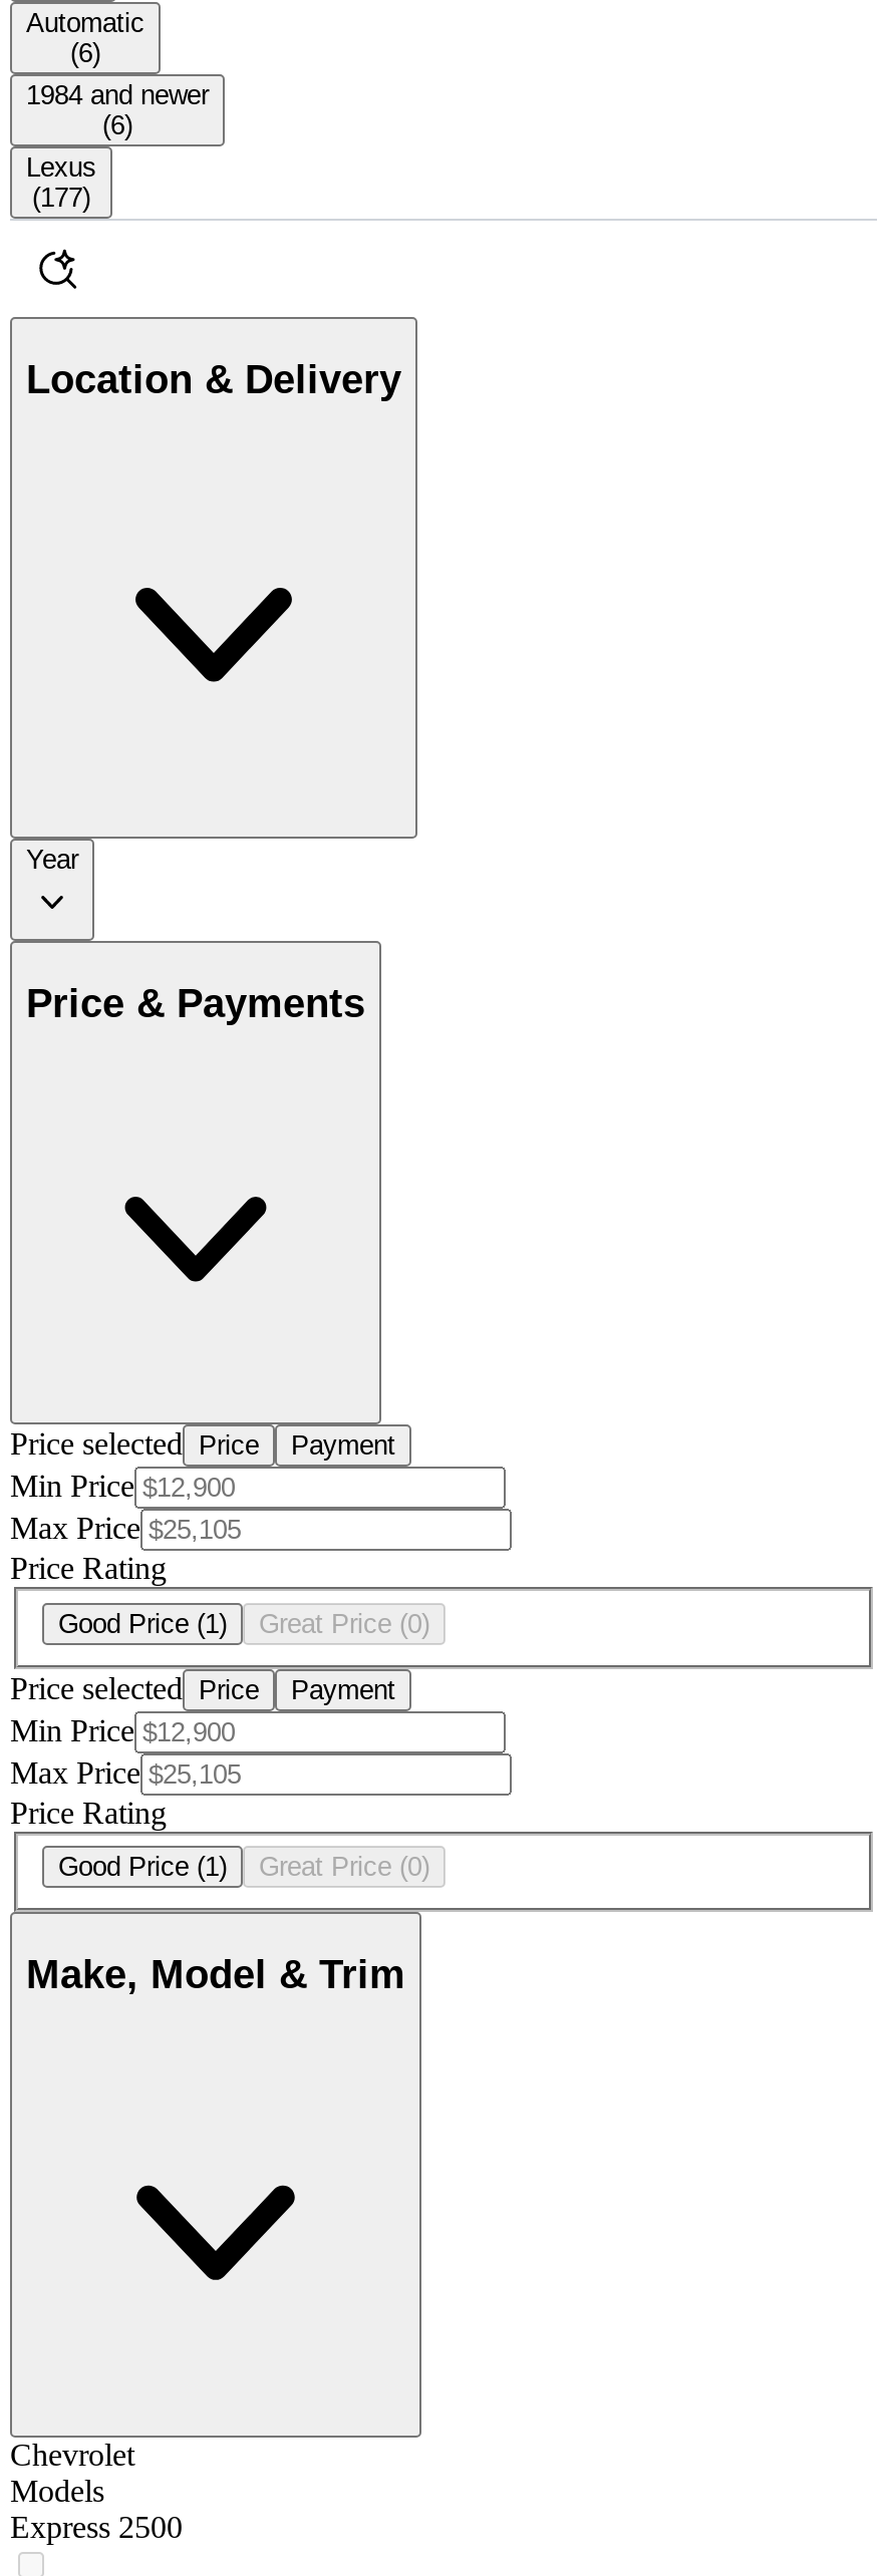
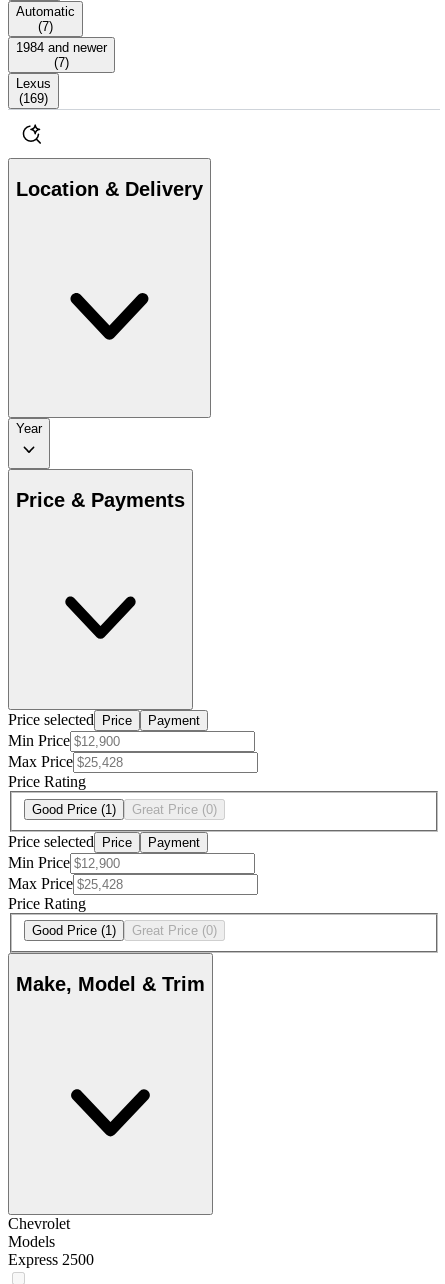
- (6)
+ (7)

- (6)
+ (7)

- (177)
+ (169)
